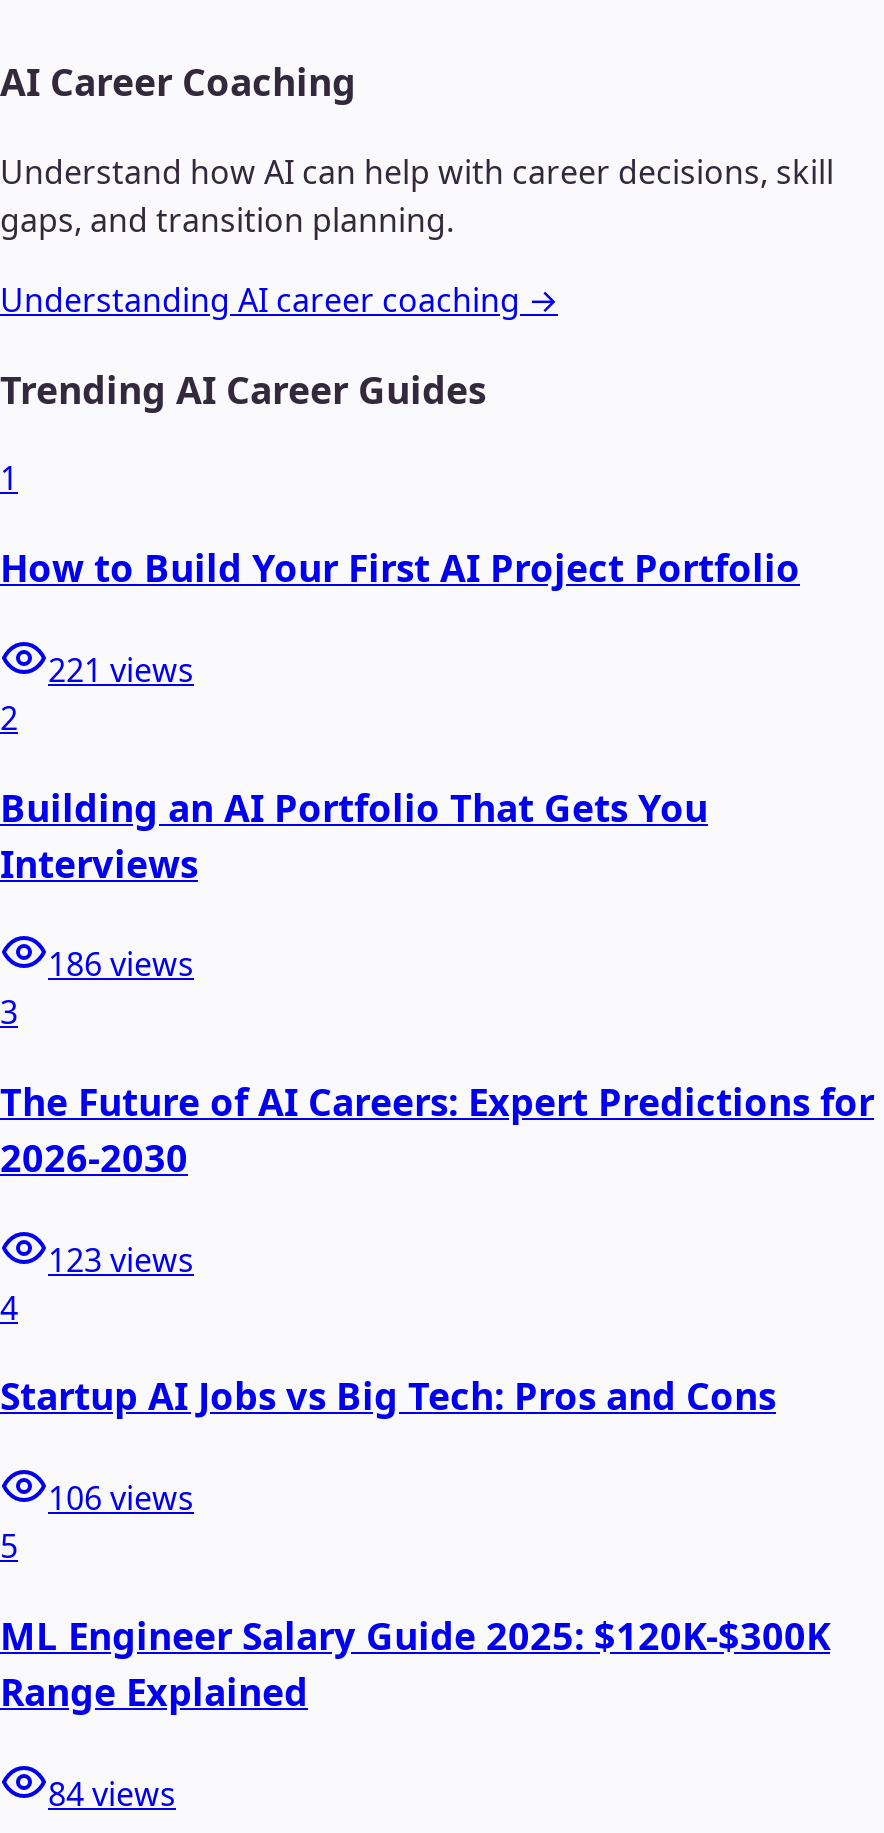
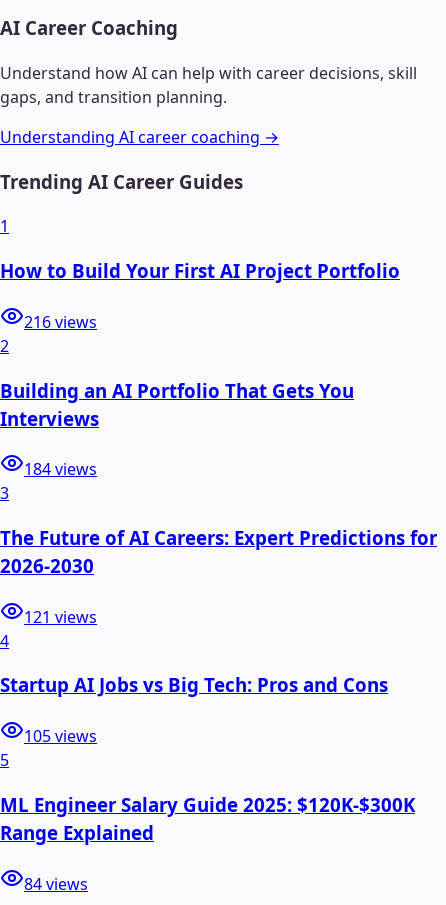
- 221 views
+ 216 views

- 186 views
+ 184 views

- 123 views
+ 121 views

- 106 views
+ 105 views
